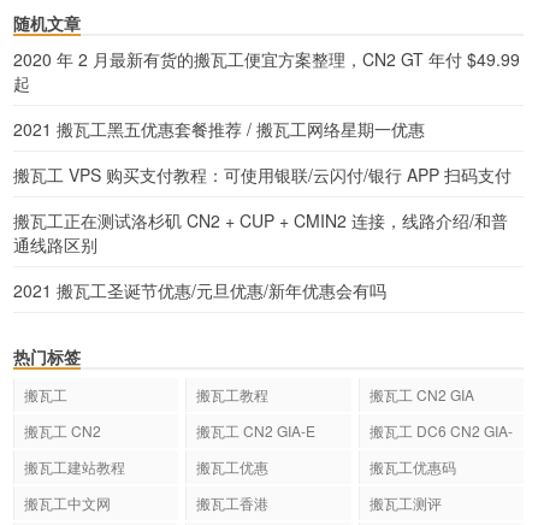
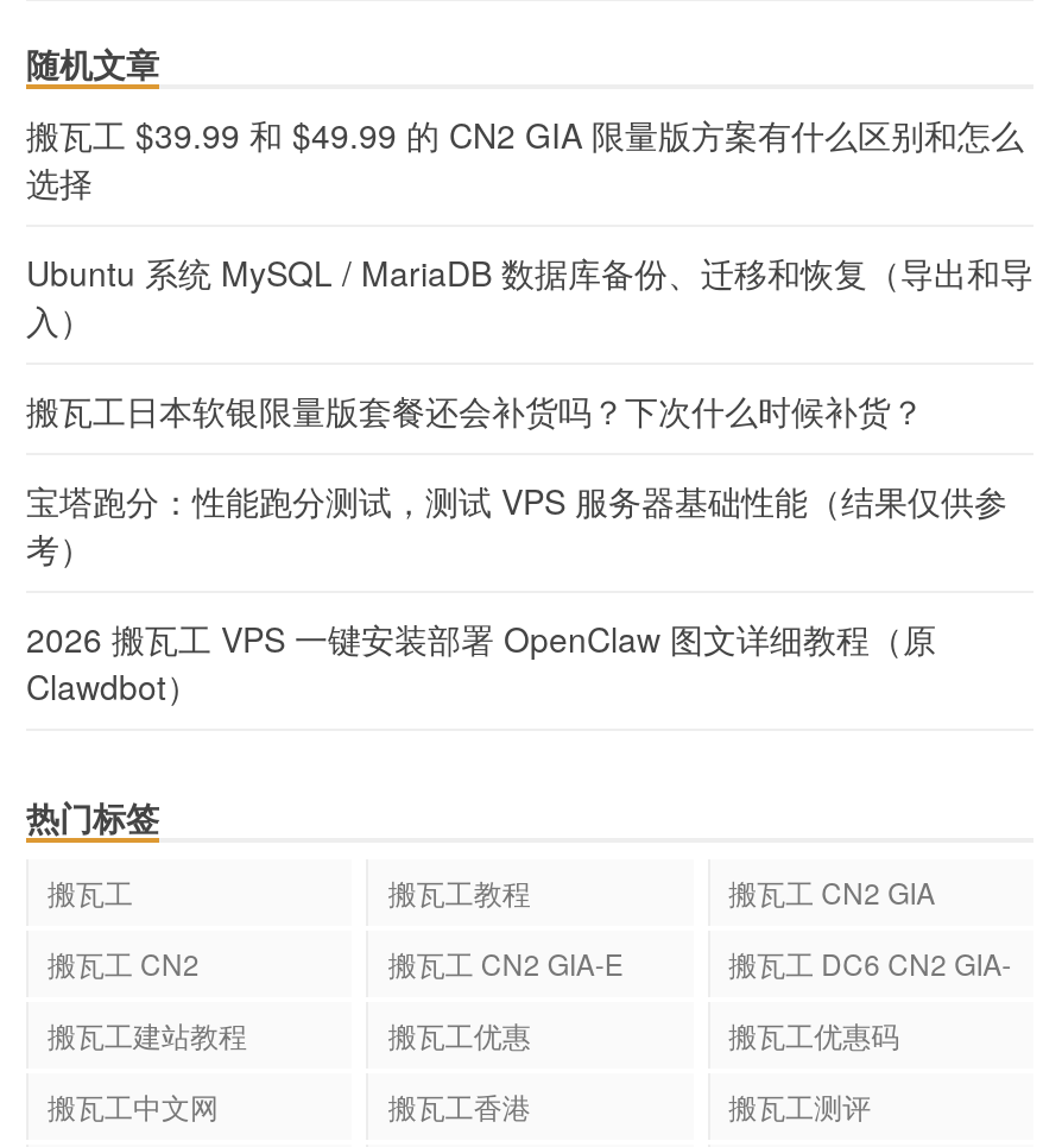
- 2020 年 2 月最新有货的搬瓦工便宜方案整理，CN2 GT 年付 $49.99
- 起
+ 搬瓦工 $39.99 和 $49.99 的 CN2 GIA 限量版方案有什么区别和怎么
+ 选择

- 2021 搬瓦工黑五优惠套餐推荐 / 搬瓦工网络星期一优惠
+ Ubuntu 系统 MySQL / MariaDB 数据库备份、迁移和恢复（导出和导
+ 入）

- 搬瓦工 VPS 购买支付教程：可使用银联/云闪付/银行 APP 扫码支付
+ 搬瓦工日本软银限量版套餐还会补货吗？下次什么时候补货？

- 搬瓦工正在测试洛杉矶 CN2 + CUP + CMIN2 连接，线路介绍/和普
- 通线路区别
+ 宝塔跑分：性能跑分测试，测试 VPS 服务器基础性能（结果仅供参
+ 考）

- 2021 搬瓦工圣诞节优惠/元旦优惠/新年优惠会有吗
+ 2026 搬瓦工 VPS 一键安装部署 OpenClaw 图文详细教程（原
+ Clawdbot）
